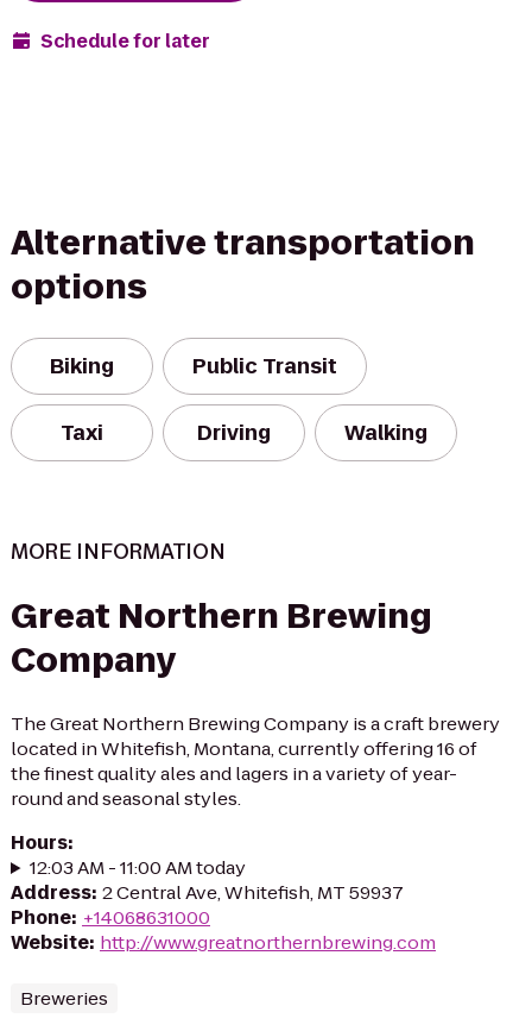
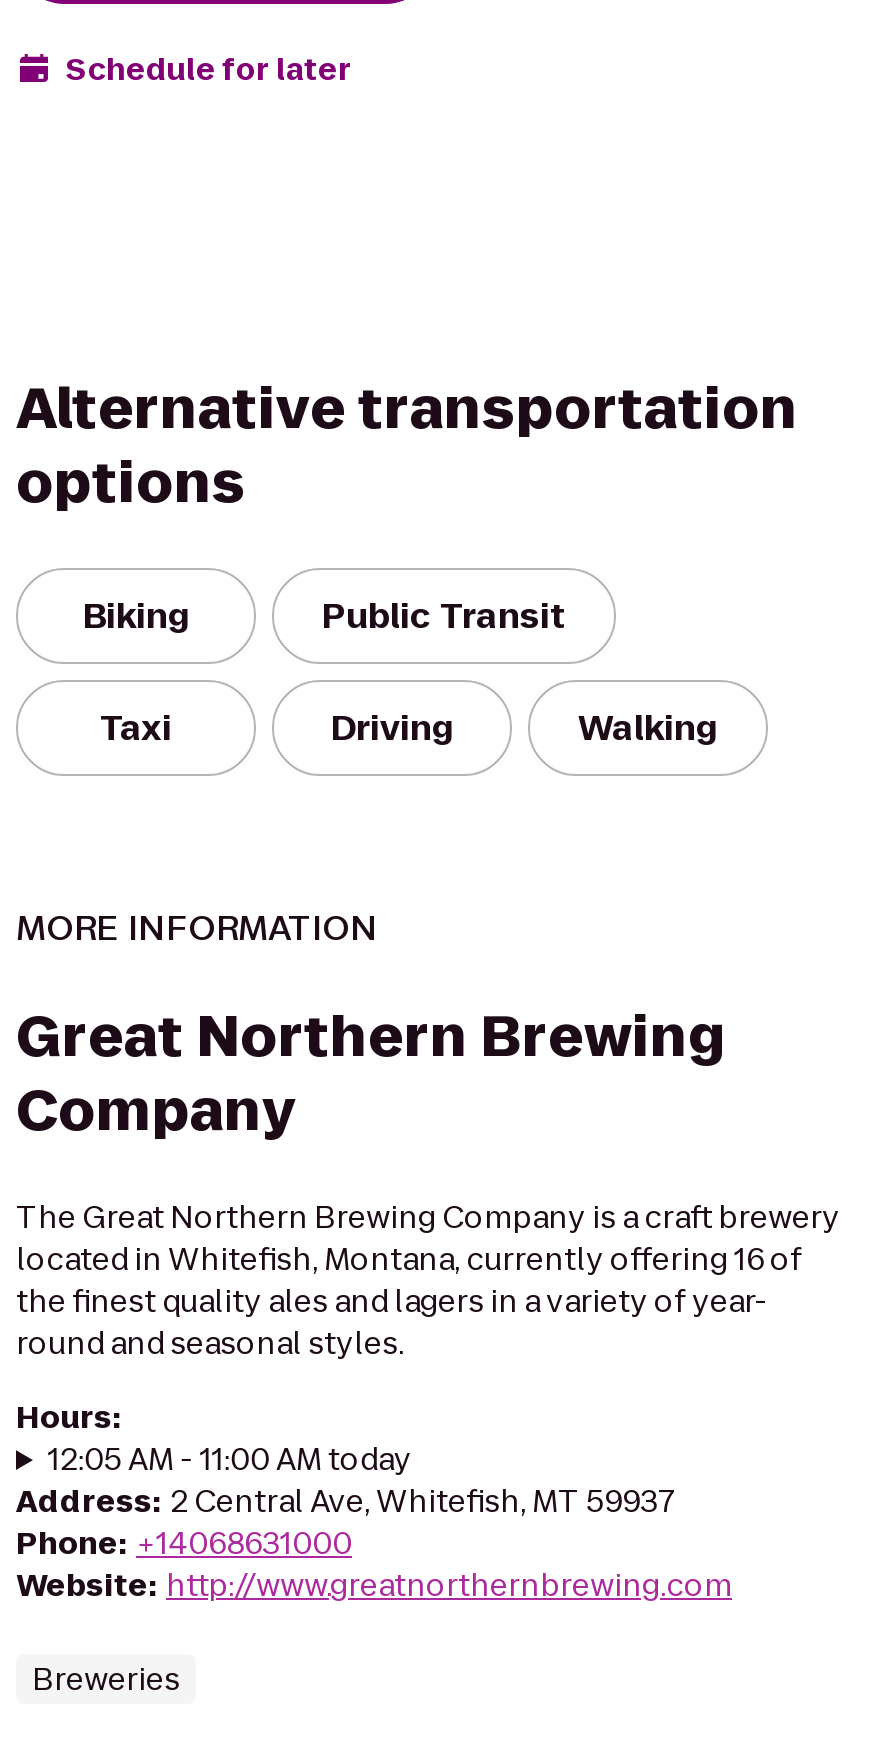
- 12:03 AM - 11:00 AM today
+ 12:05 AM - 11:00 AM today
